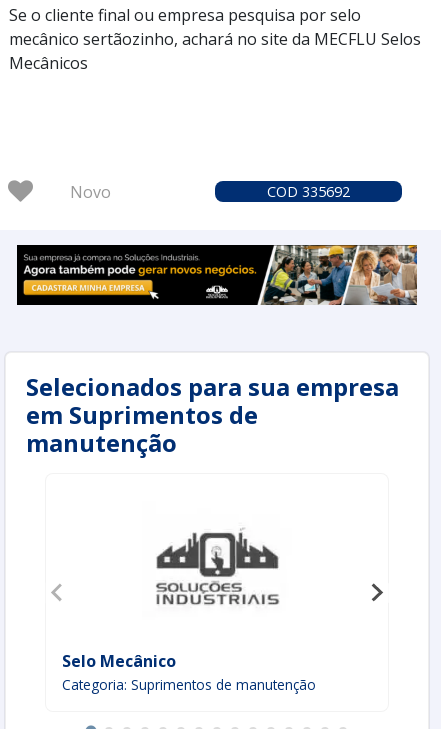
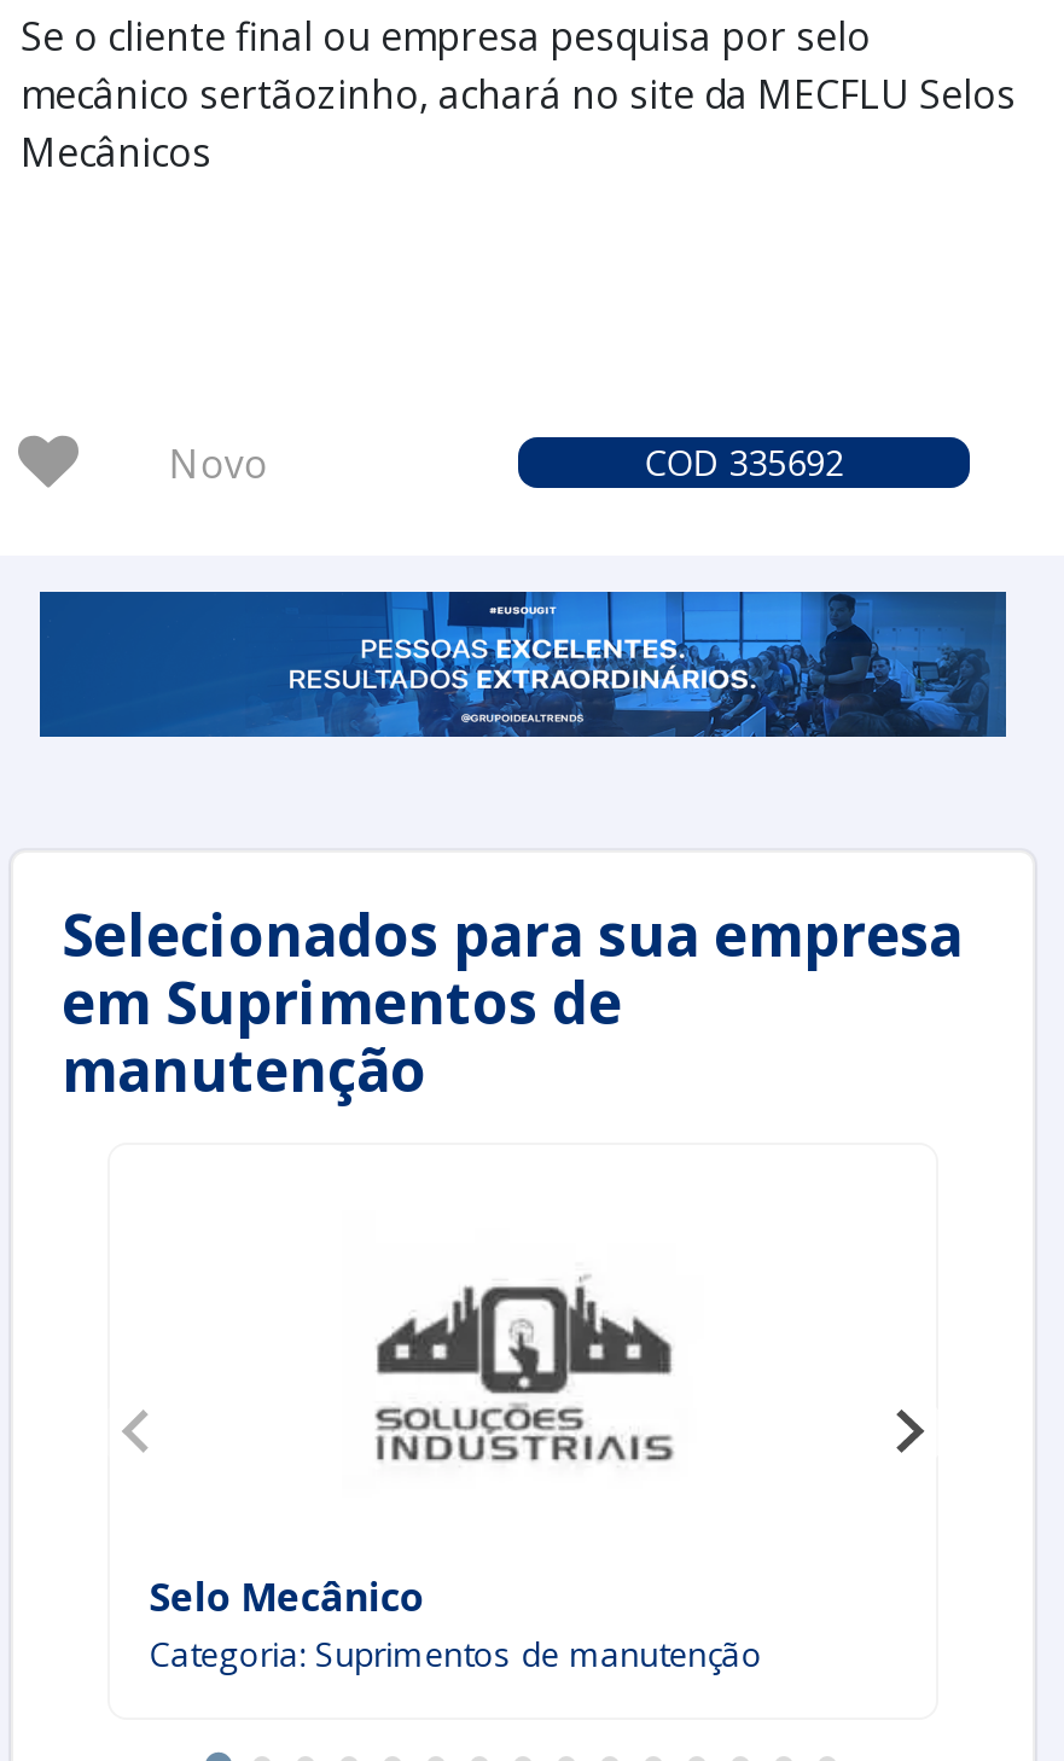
- [image]
+ [image]
